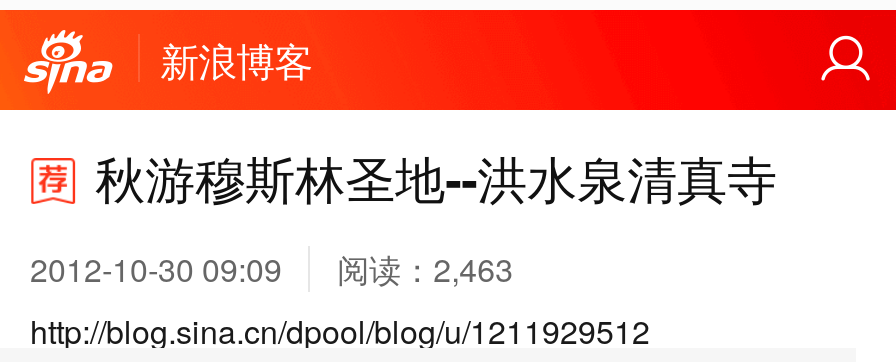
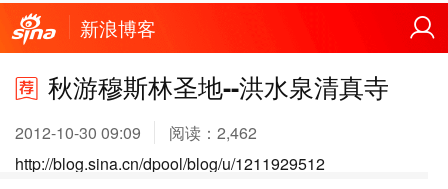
- 2012-10-30 09:09 阅读：2,463
+ 2012-10-30 09:09 阅读：2,462
